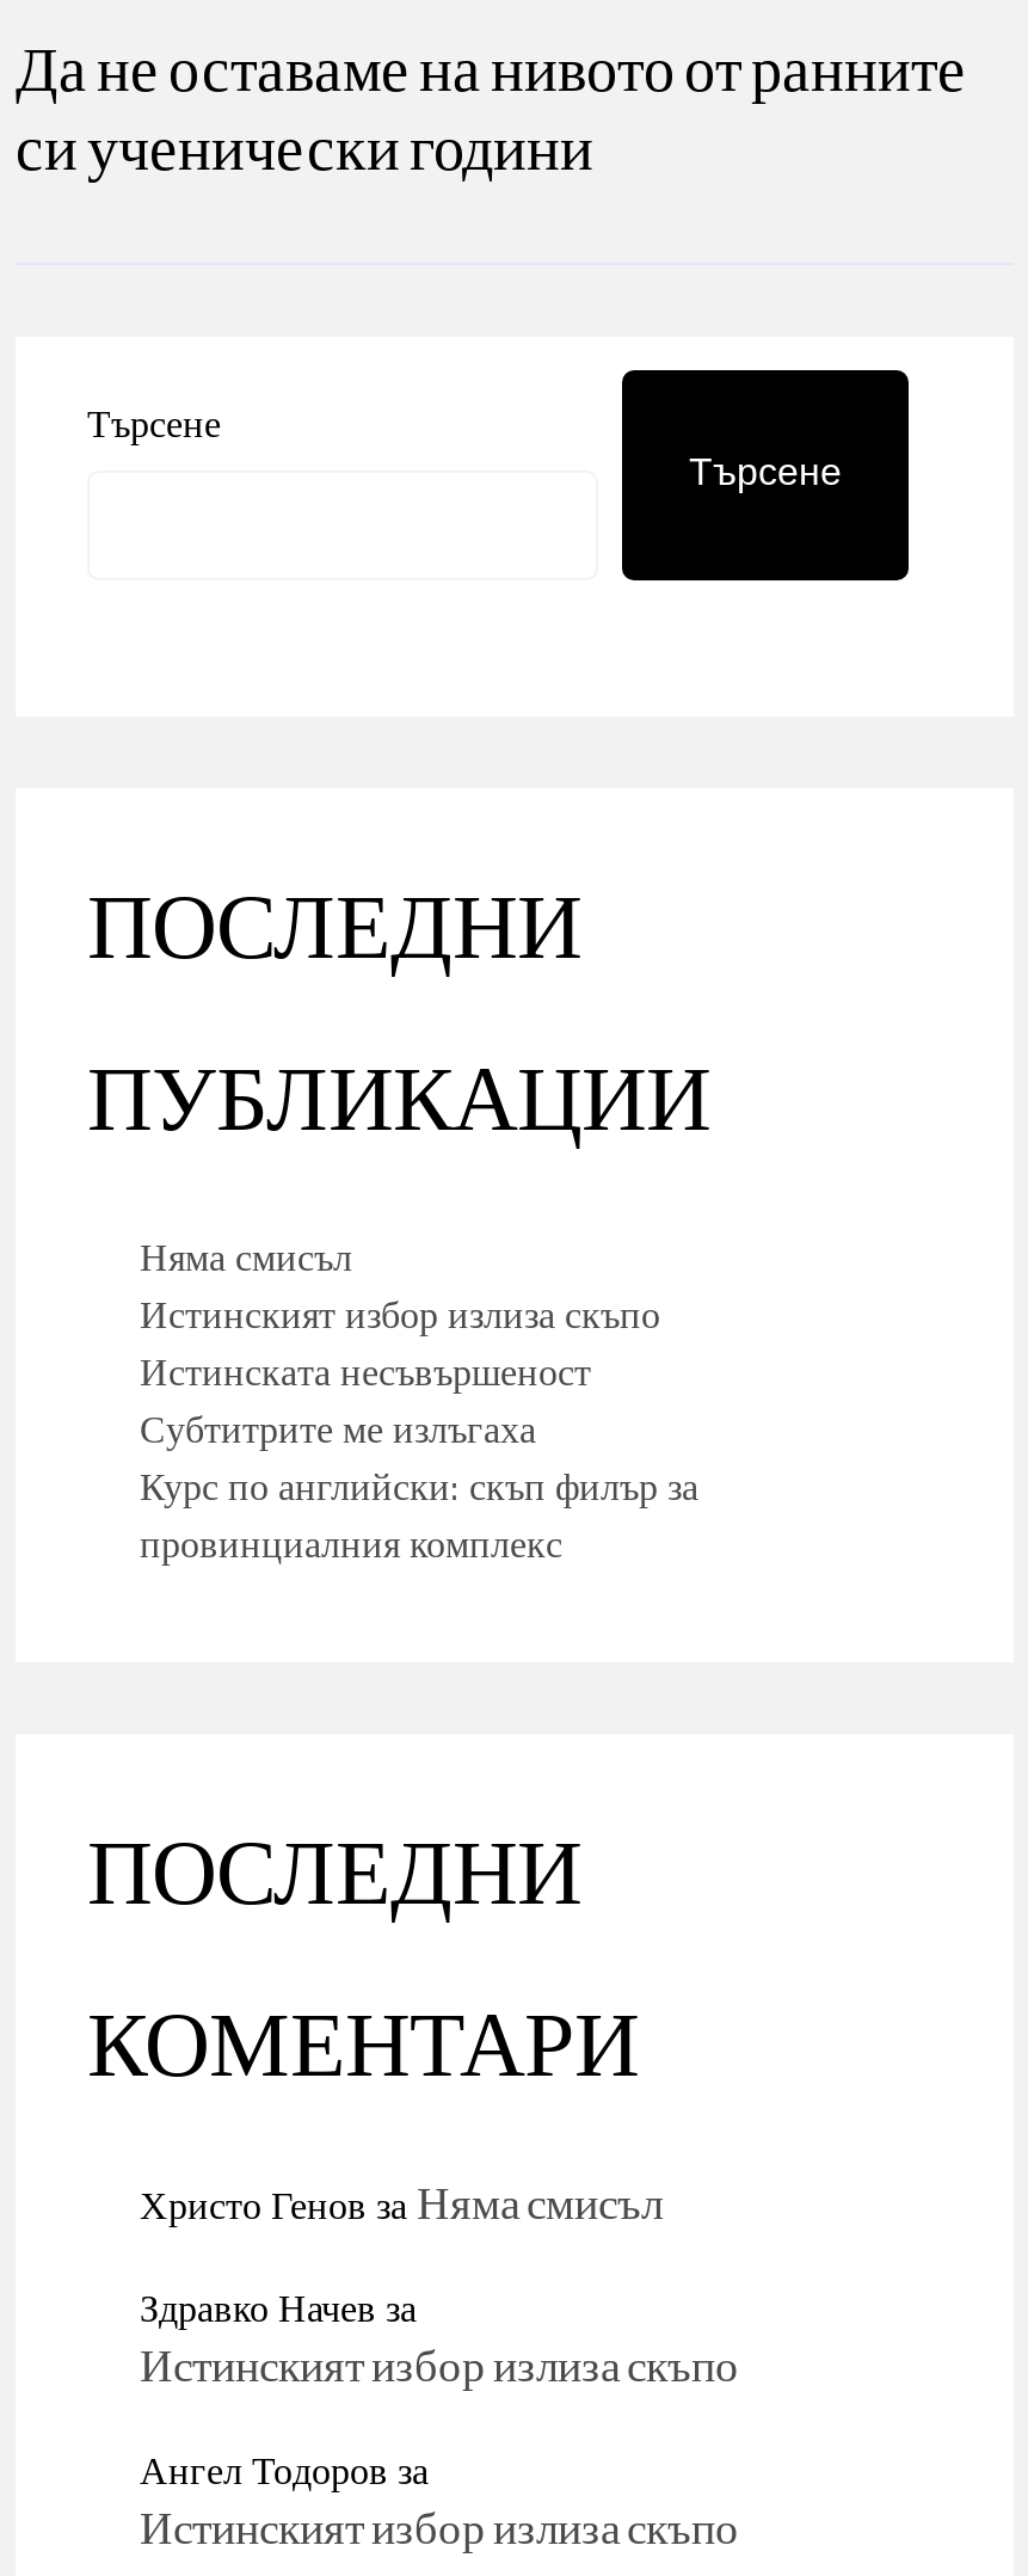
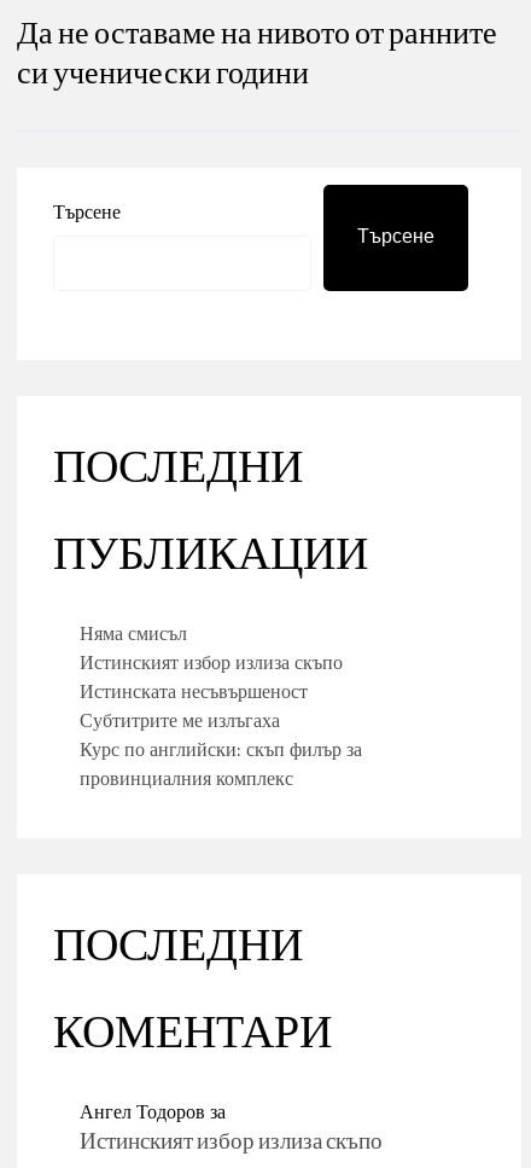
- Христо Генов заНяма смисъл
- Здравко Начев за
- Истинският избор излиза скъпо
